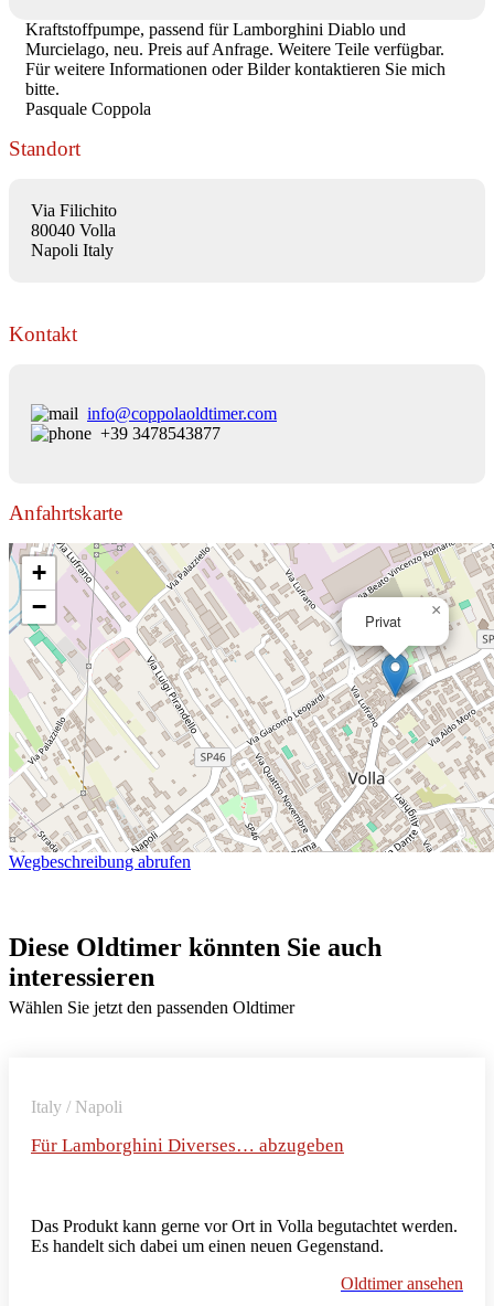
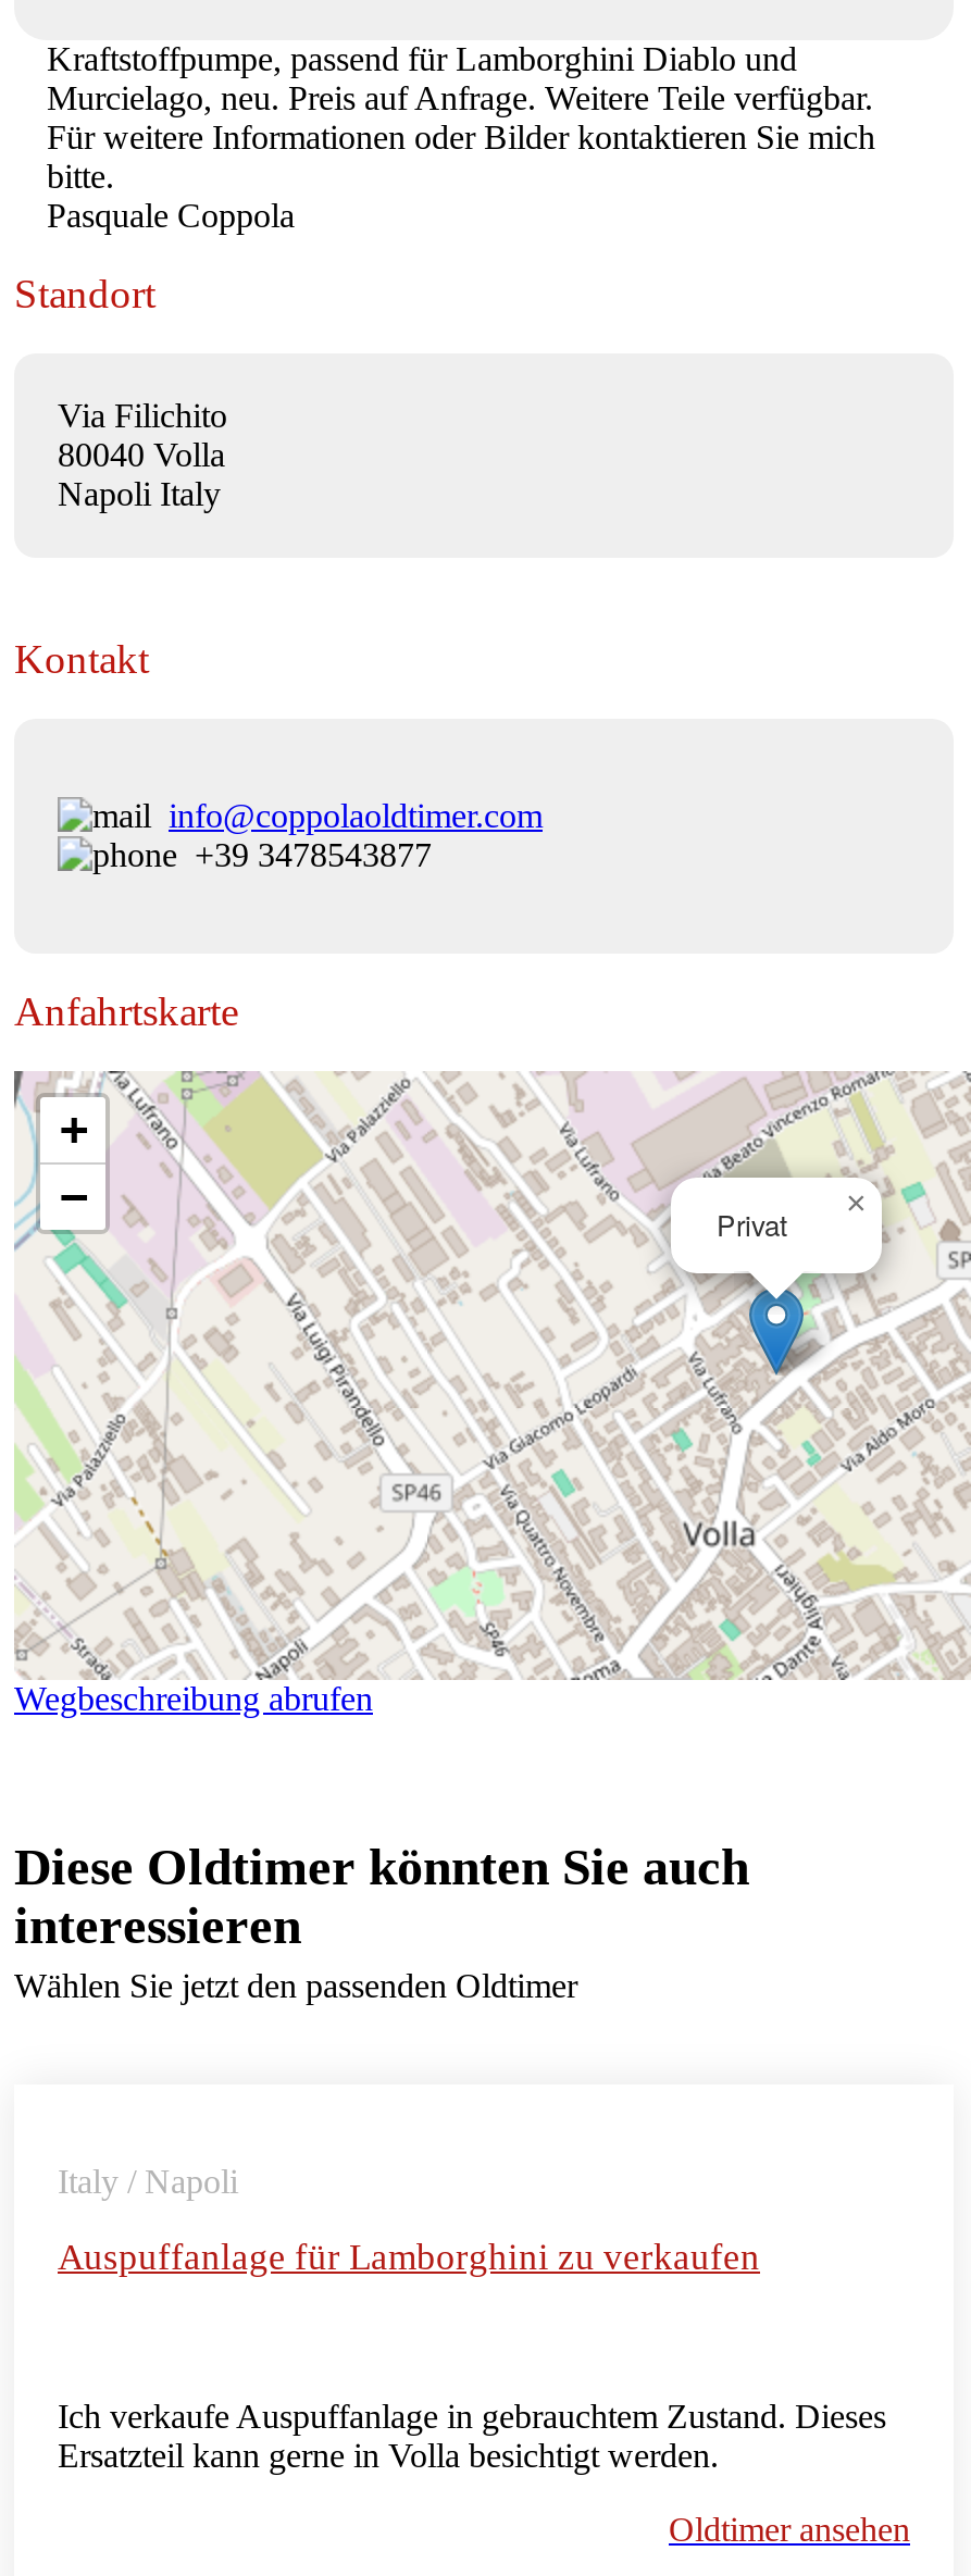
- Für Lamborghini Diverses… abzugeben
+ Auspuffanlage für Lamborghini zu verkaufen

- Das Produkt kann gerne vor Ort in Volla begutachtet werden.
- Es handelt sich dabei um einen neuen Gegenstand.
+ Ich verkaufe Auspuffanlage in gebrauchtem Zustand. Dieses
+ Ersatzteil kann gerne in Volla besichtigt werden.
